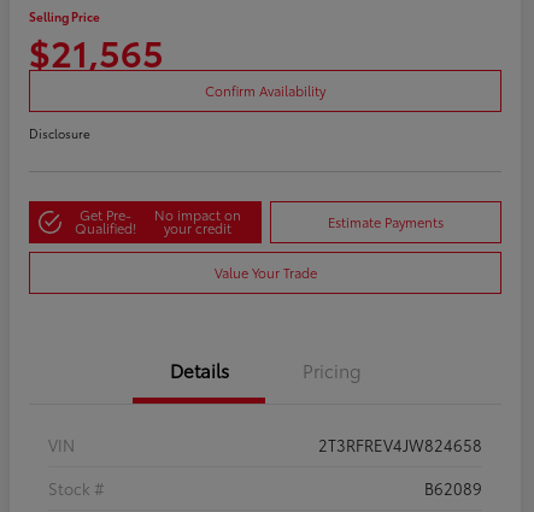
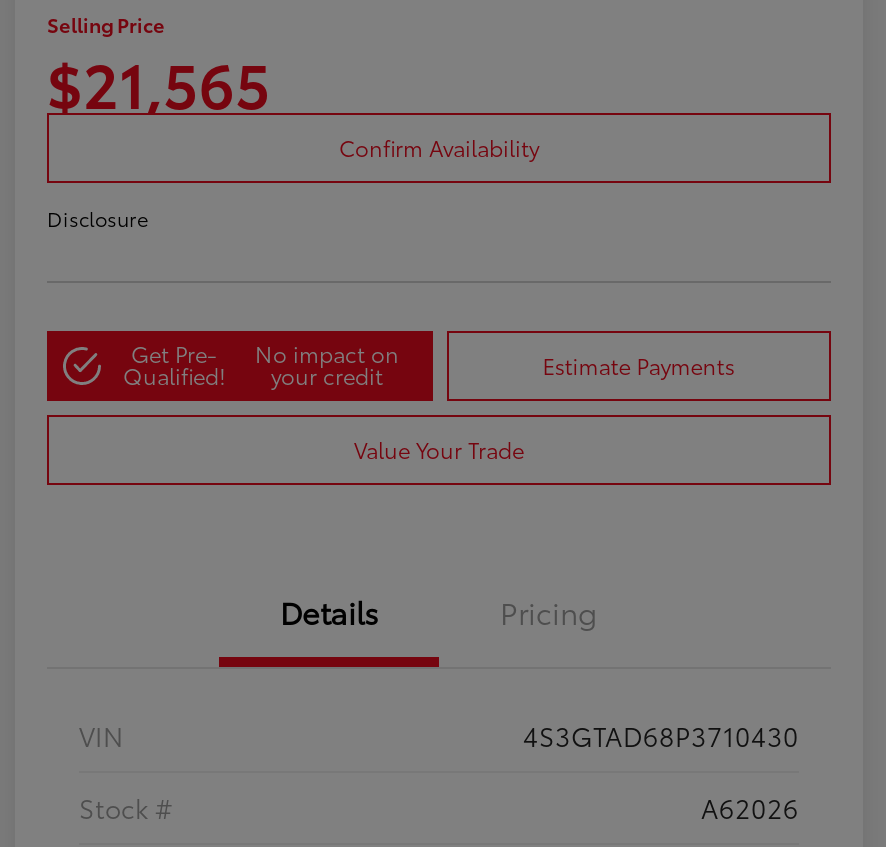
- 2T3RFREV4JW824658
+ 4S3GTAD68P3710430

- B62089
+ A62026
